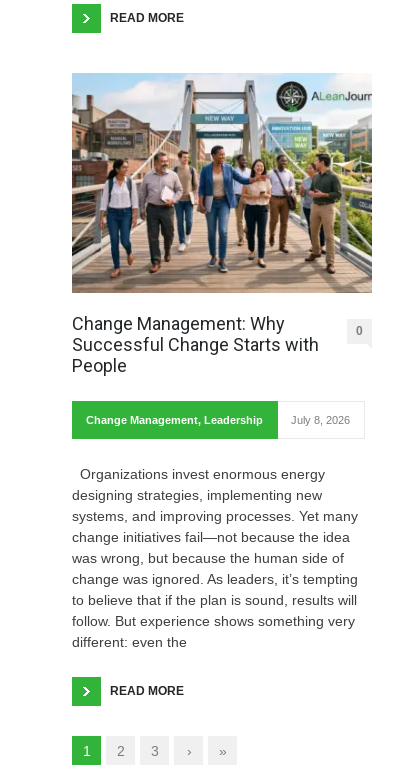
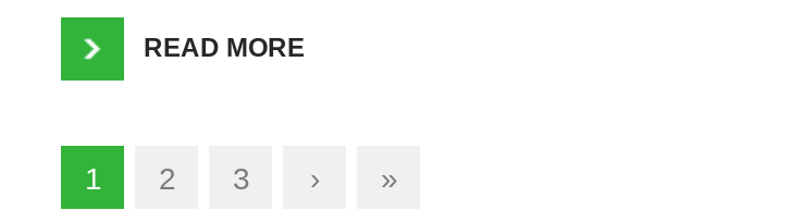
- [image]
- Change Management: Why
- Successful Change Starts with
- People

- 0

- Change Management, Leadership
- July 8, 2026
- Organizations invest enormous energy
- designing strategies, implementing new
- systems, and improving processes. Yet many
- change initiatives fail—not because the idea
- was wrong, but because the human side of
- change was ignored. As leaders, it’s tempting
- to believe that if the plan is sound, results will
- follow. But experience shows something very
- different: even the
- READ MORE
